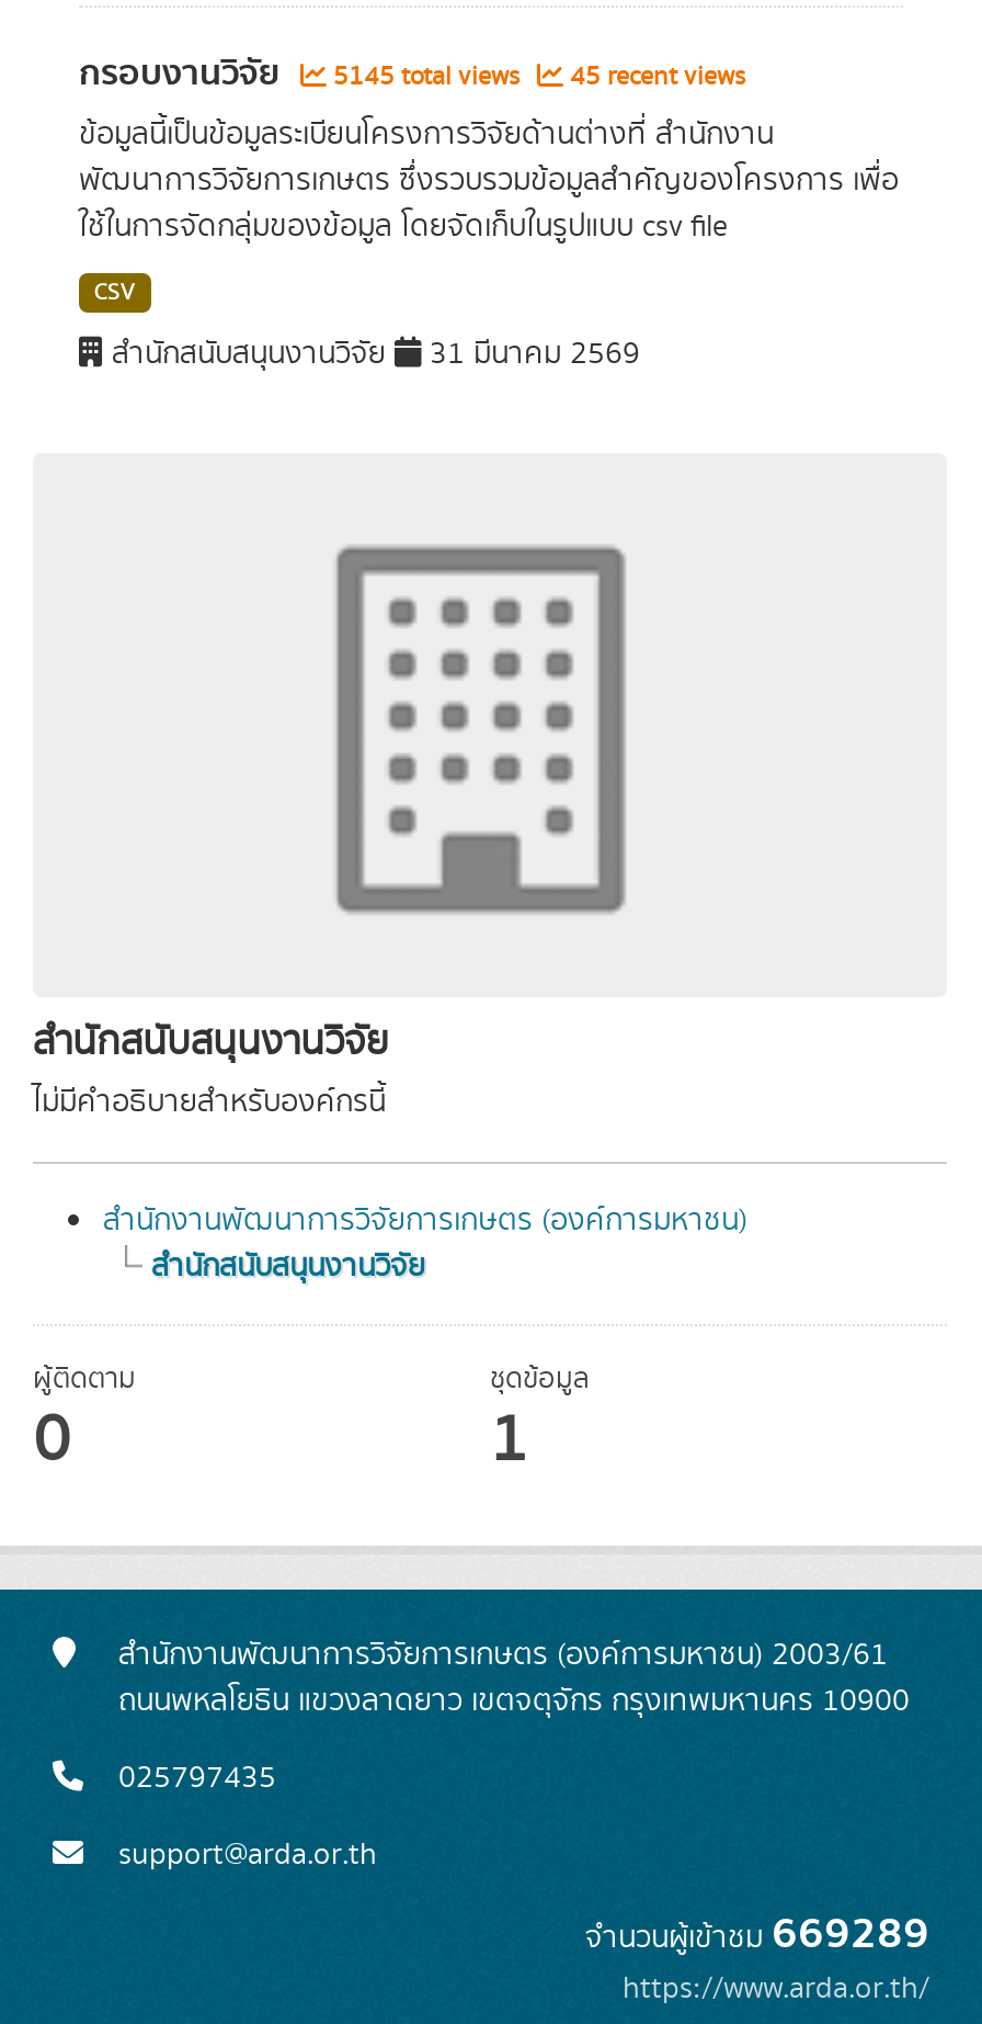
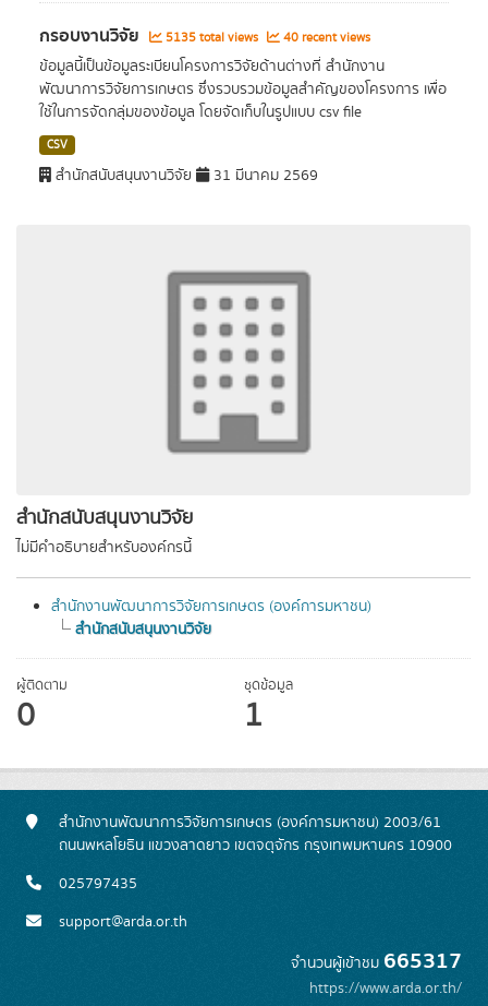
- 5145 total views
+ 5135 total views

- 45 recent views
+ 40 recent views

- จำนวนผู้เข้าชม669289
+ จำนวนผู้เข้าชม665317
